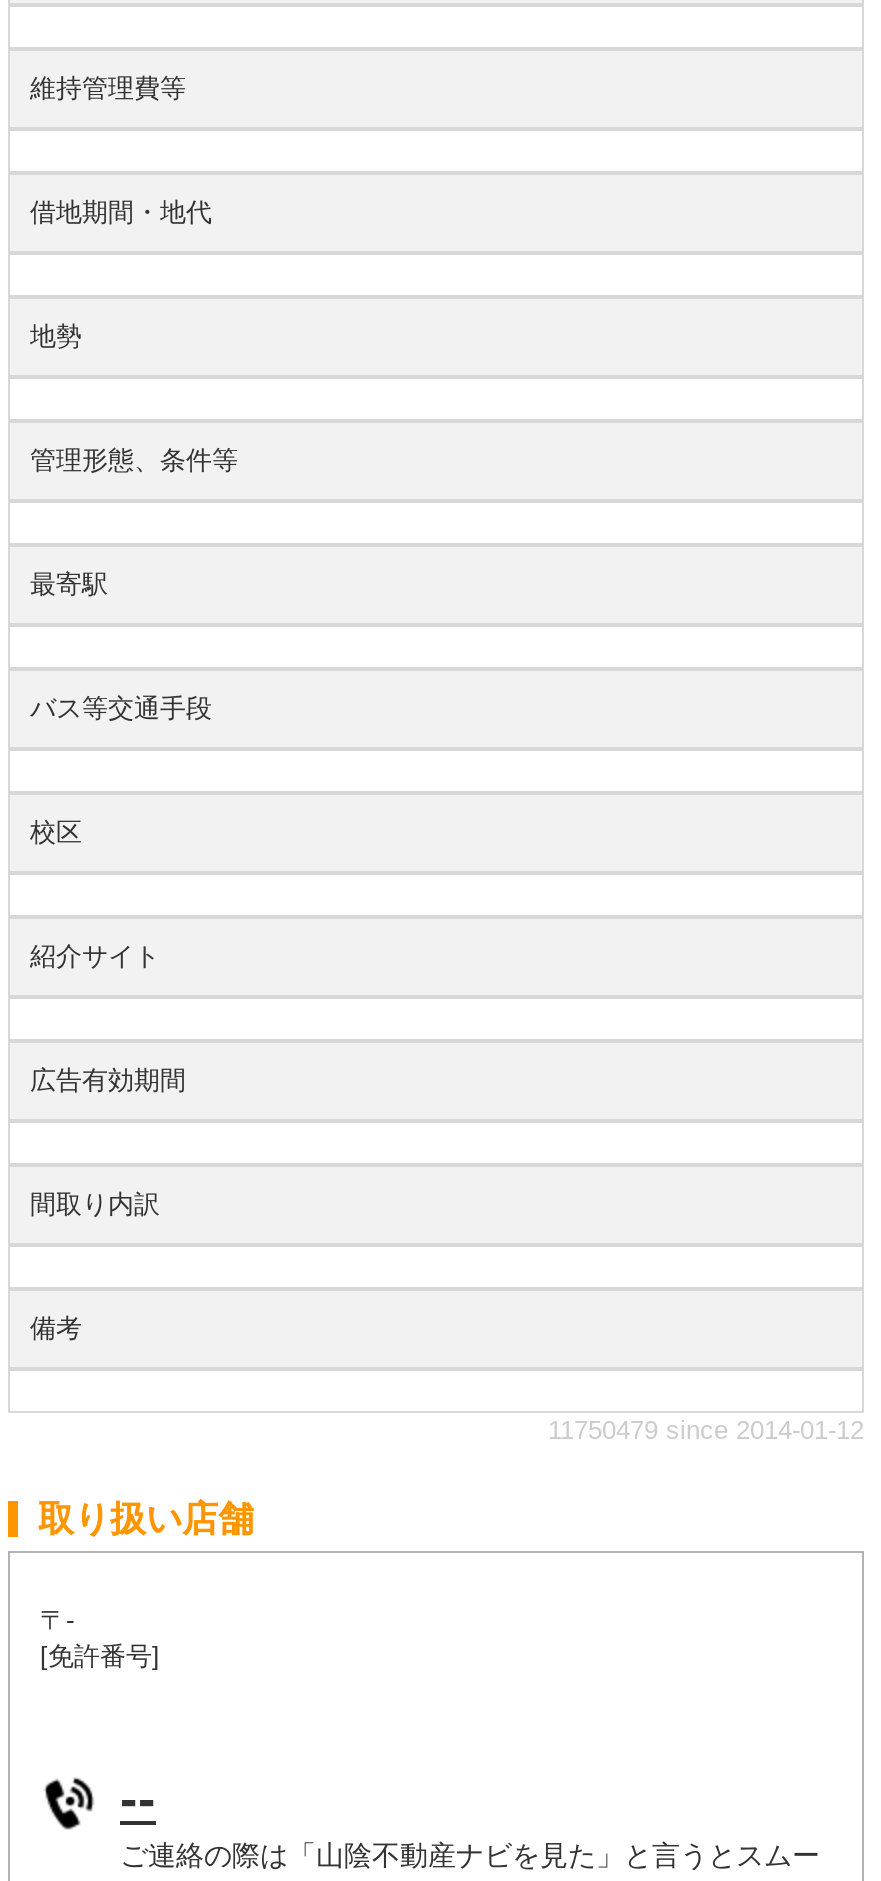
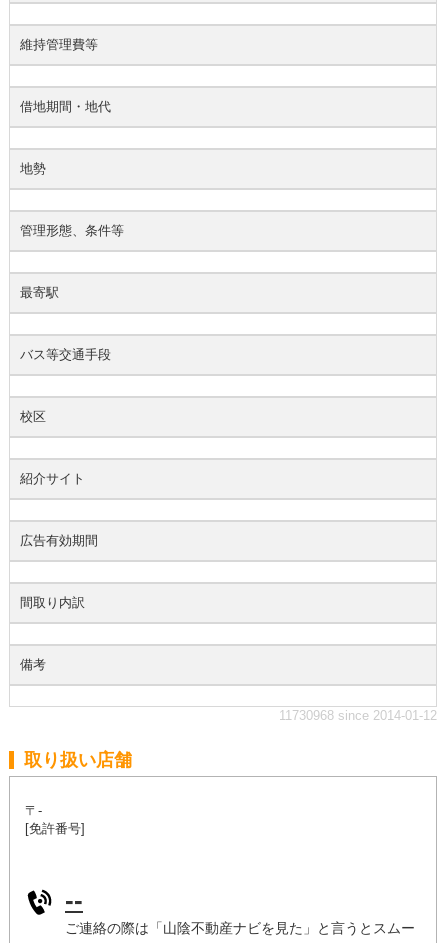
- 11750479 since 2014-01-12
+ 11730968 since 2014-01-12
